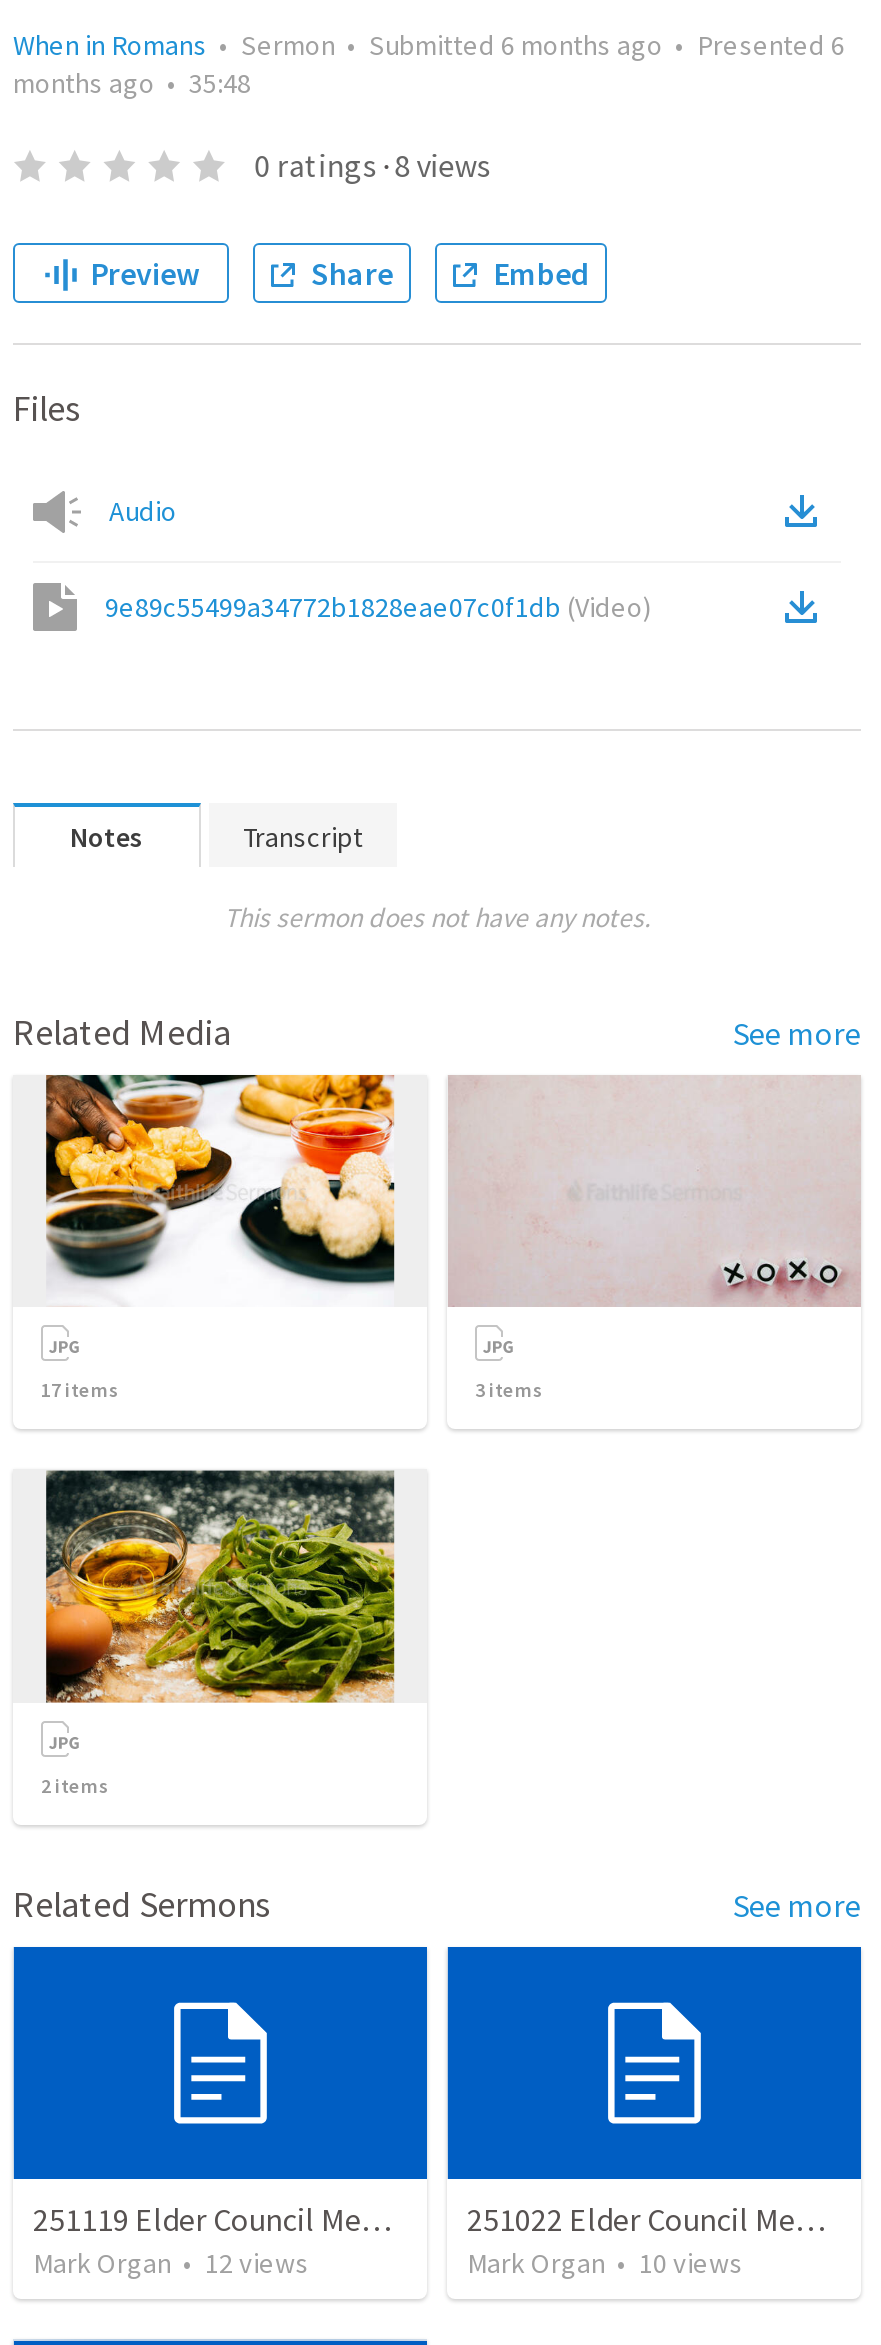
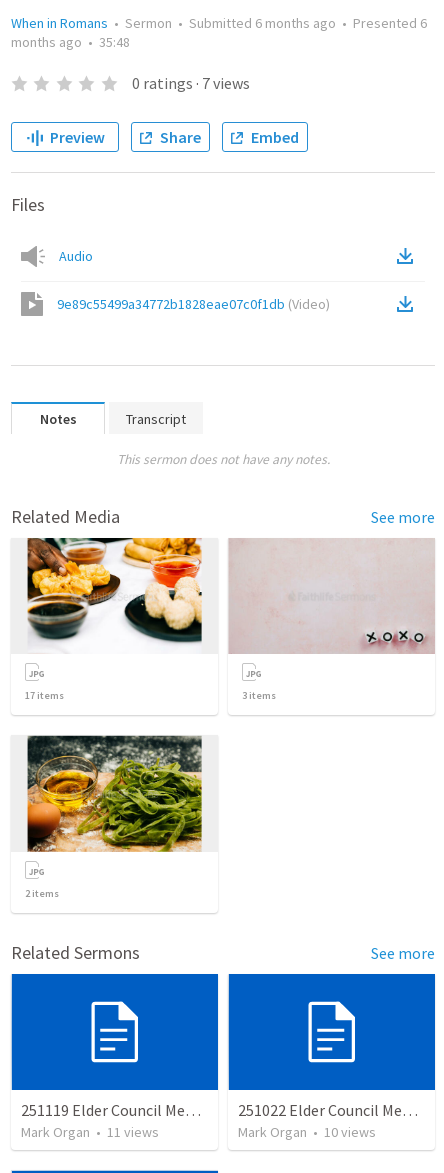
- 0 ratings · 8 views
+ 0 ratings · 7 views

- Mark Organ • 12 views
+ Mark Organ • 11 views
